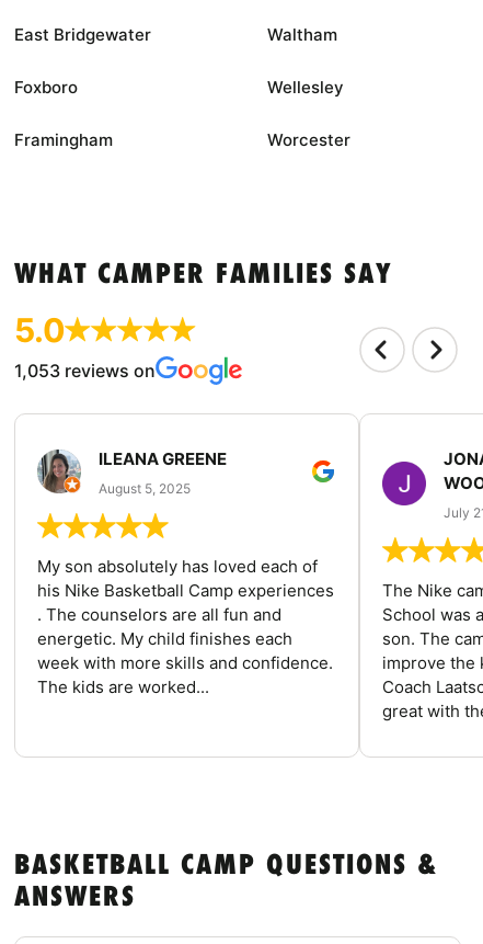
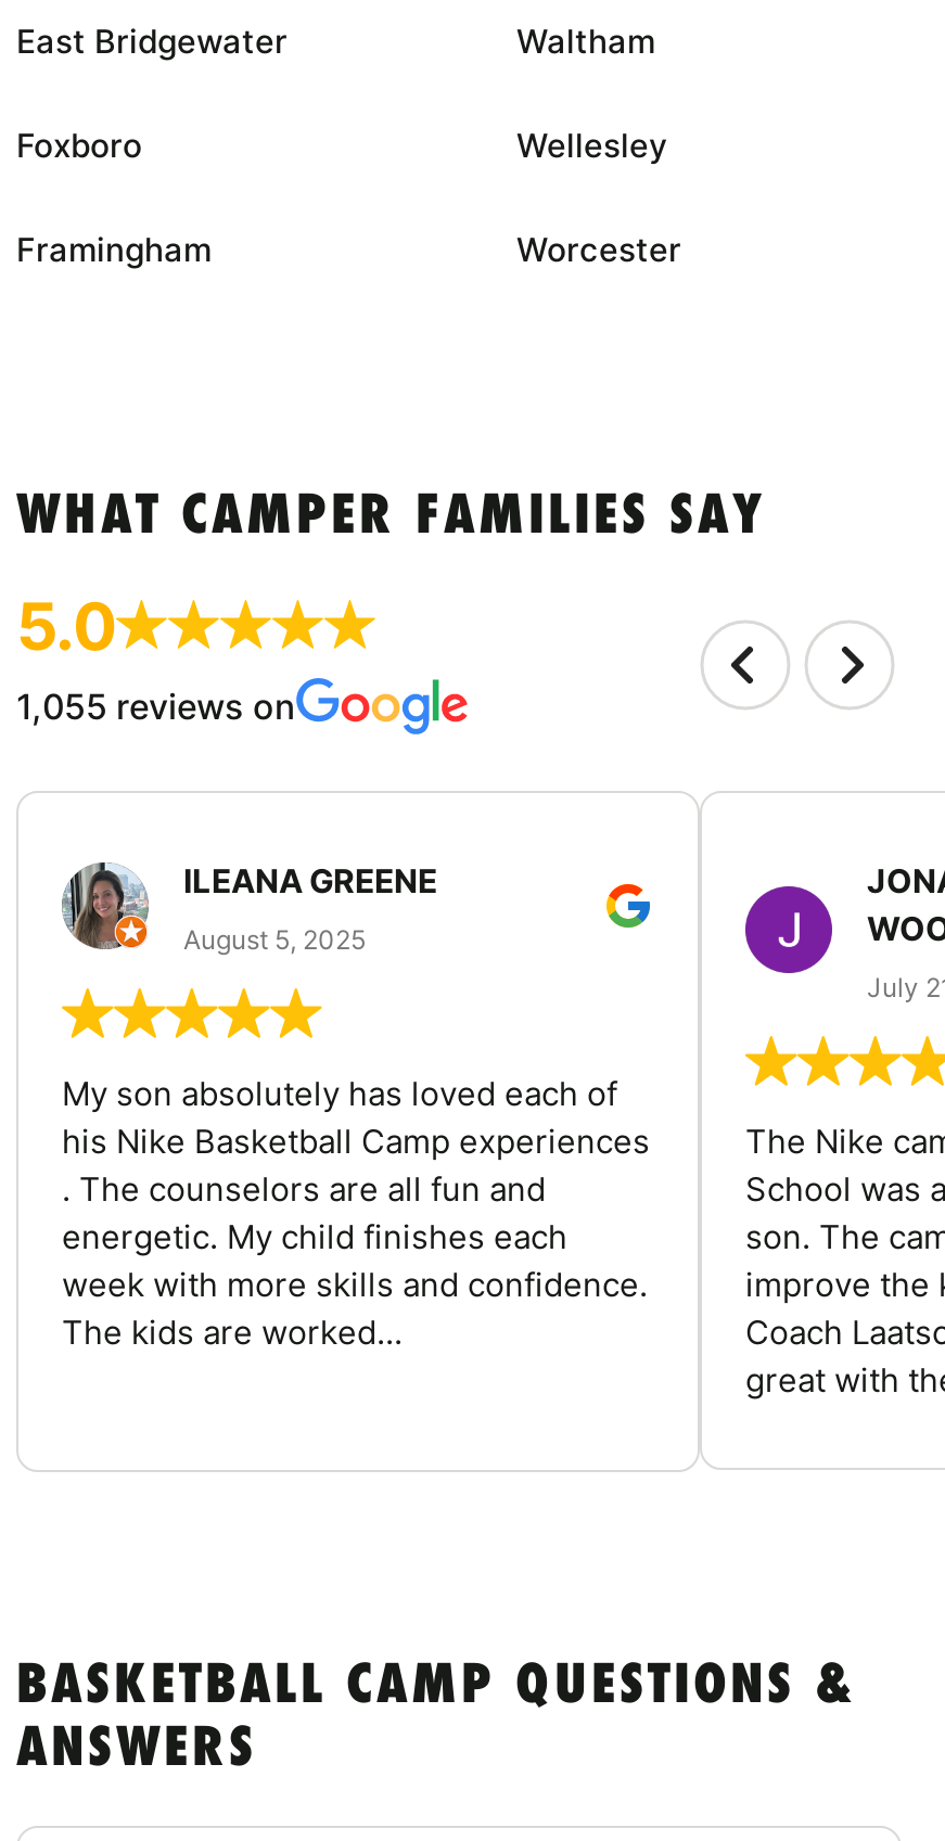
- 1,053 reviews on
+ 1,055 reviews on
